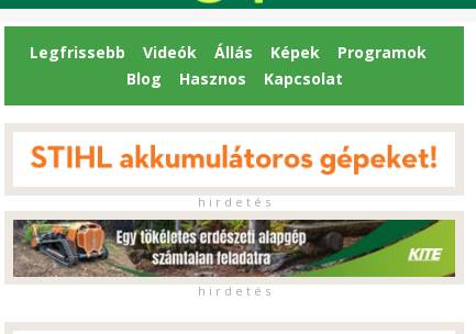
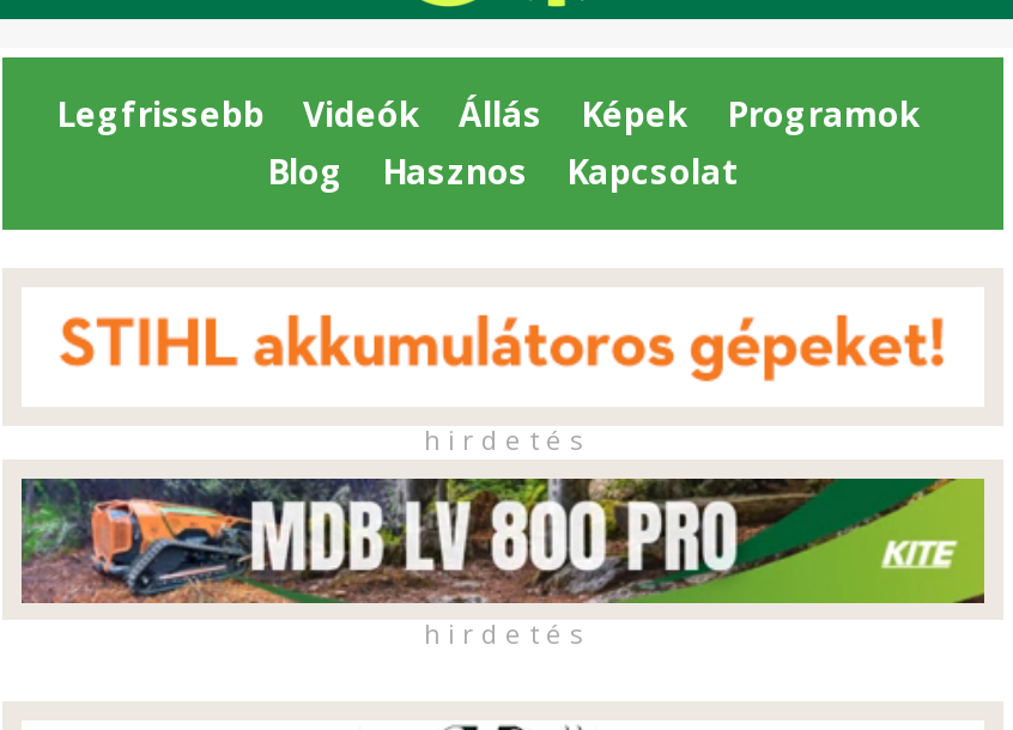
- [image]
+ [image]
